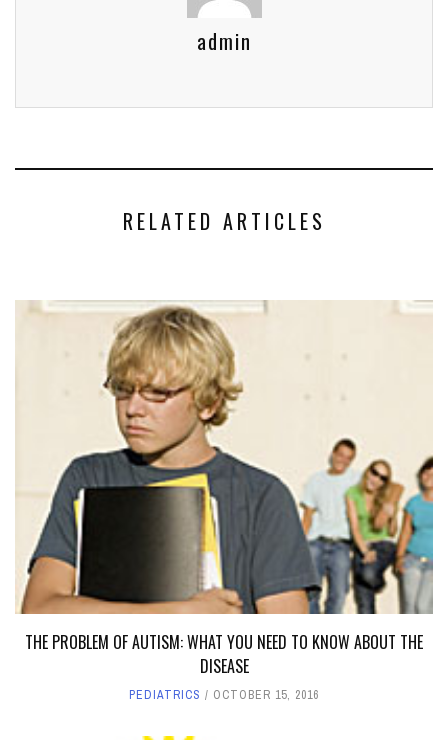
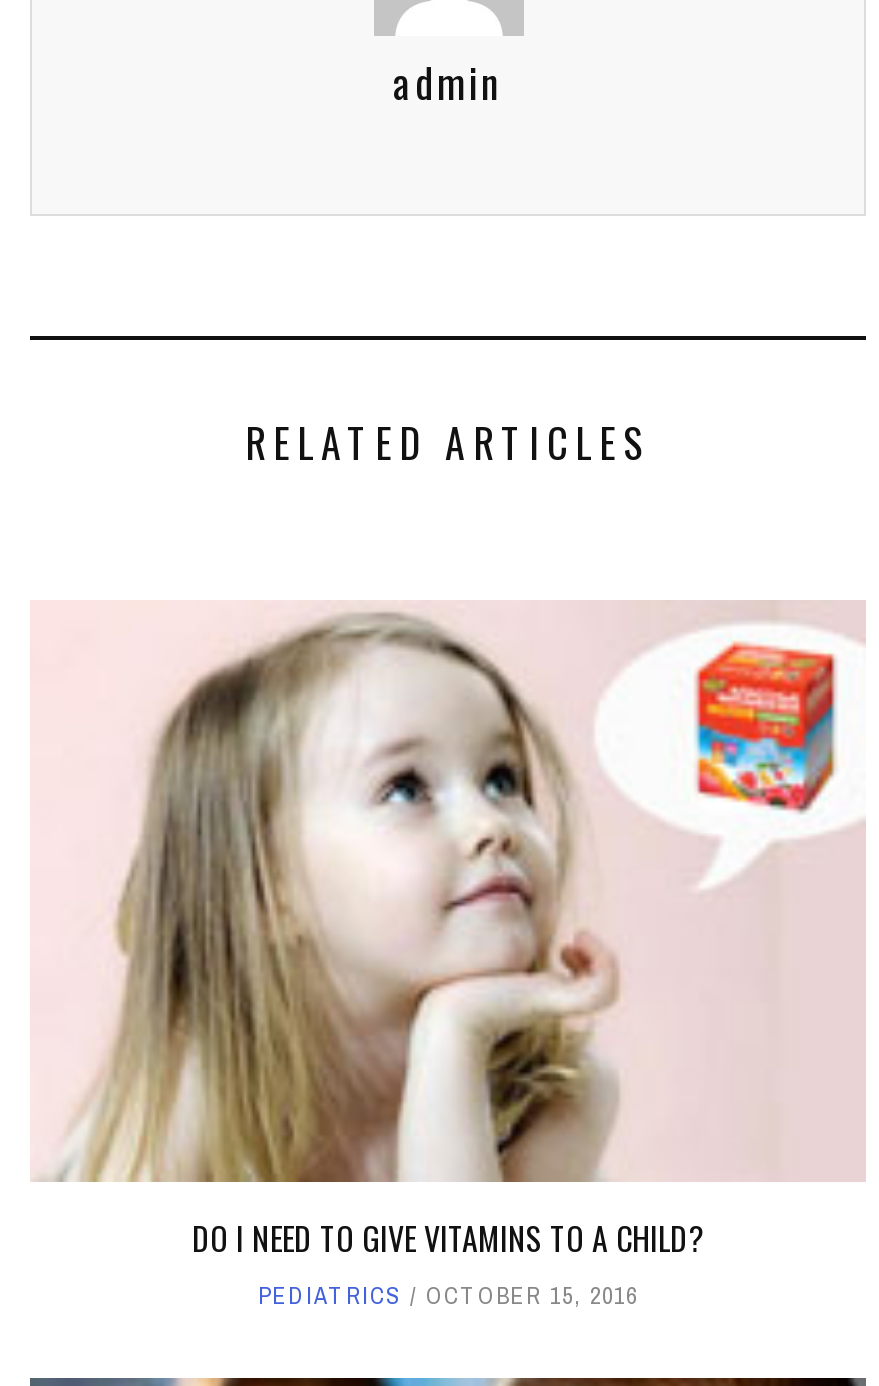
- [image]
- THE PROBLEM OF AUTISM: WHAT YOU NEED TO KNOW ABOUT THE
- DISEASE
+ [image]
+ DO I NEED TO GIVE VITAMINS TO A CHILD?
